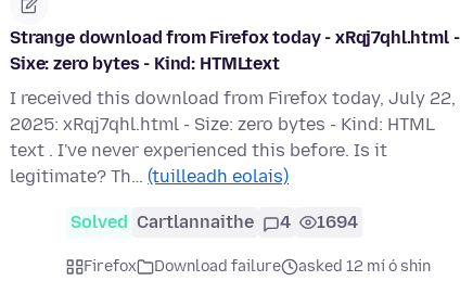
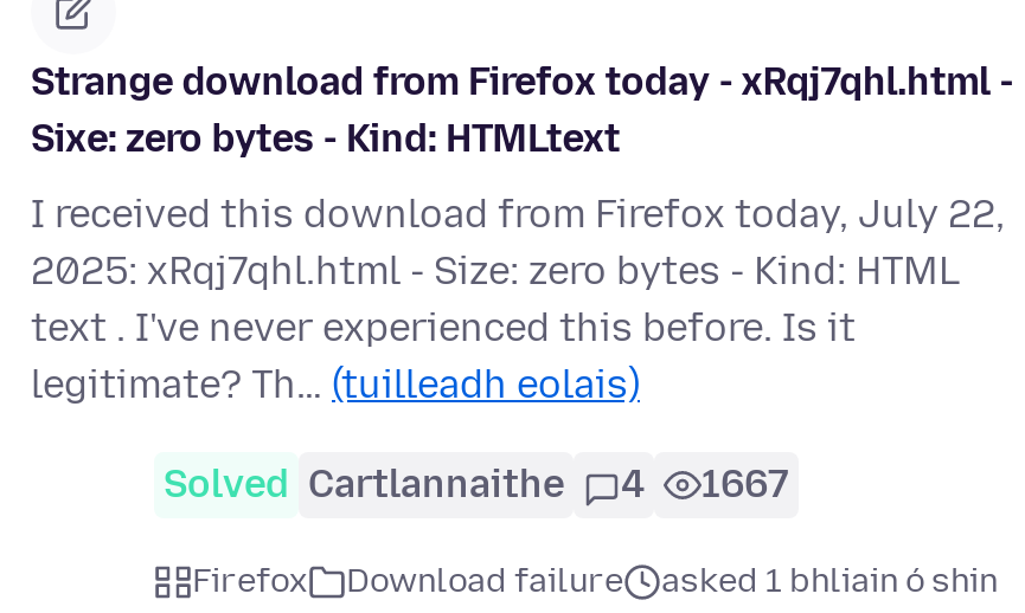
- Solved Cartlannaithe 4 1694
+ Solved Cartlannaithe 4 1667

- asked 12 mí ó shin
+ asked 1 bhliain ó shin
